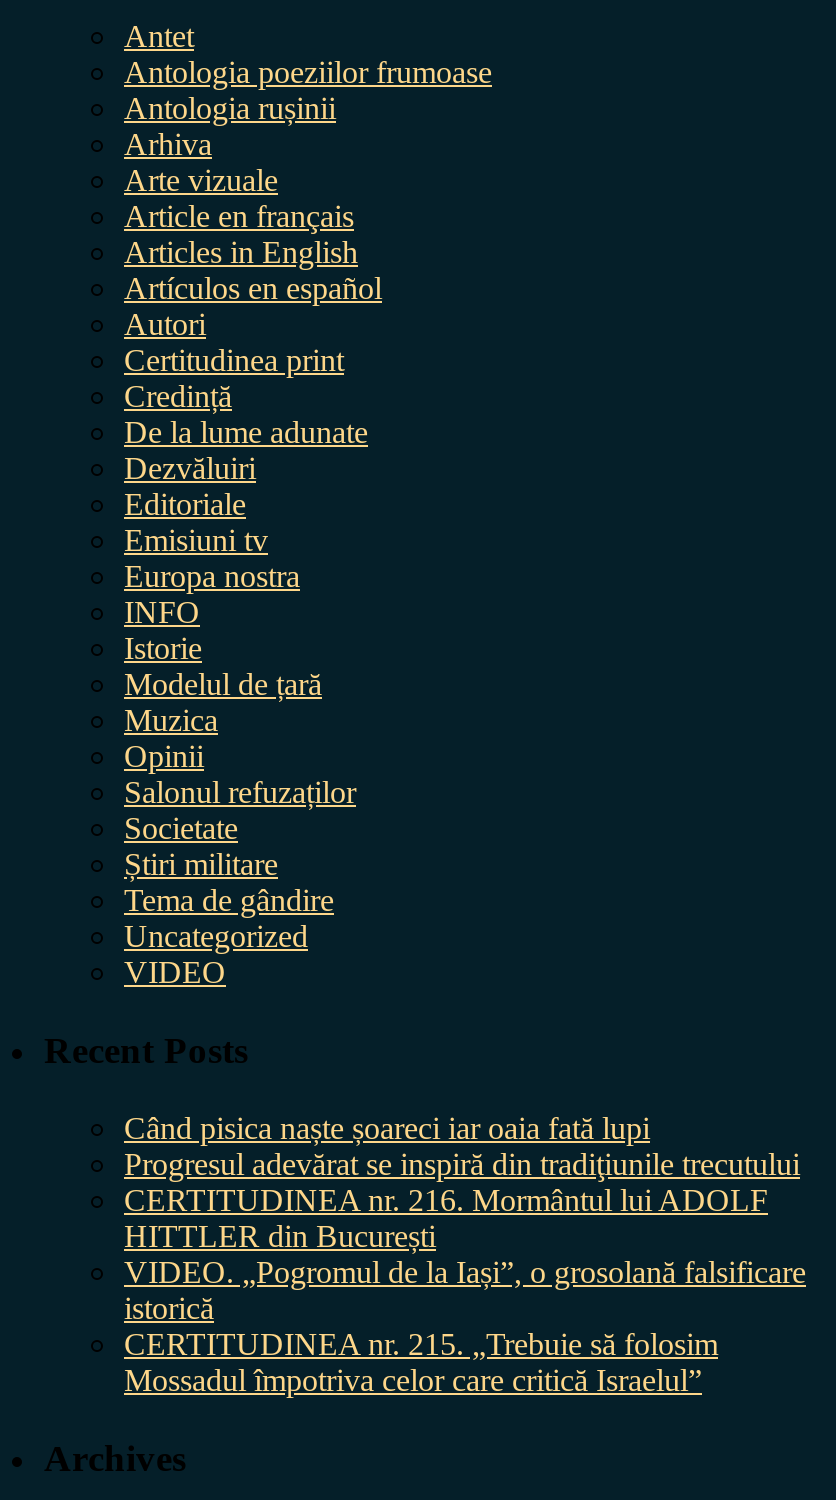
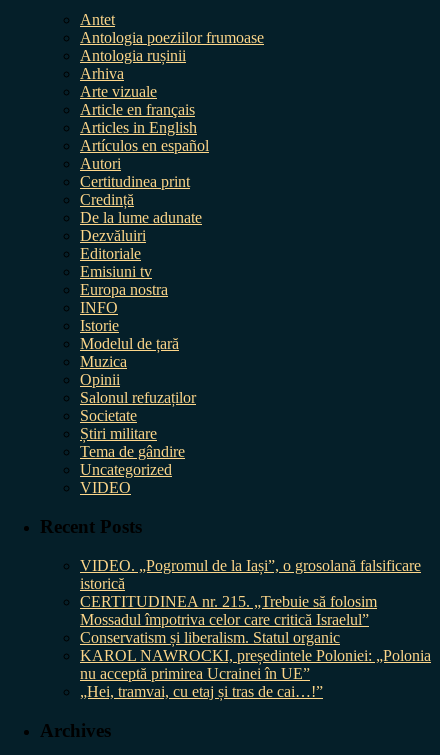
- Când pisica naște șoareci iar oaia fată lupi
- Progresul adevărat se inspiră din tradiţiunile trecutului
- CERTITUDINEA nr. 216. Mormântul lui ADOLF
- HITTLER din București

moved up: VIDEO. „Pogromul de la Iași”, o grosolană falsificare | istorică | CERTITUDINEA nr. 215. „Trebuie să folosim | Mossadul împotriva celor care critică Israelul”

+ Conservatism și liberalism. Statul organic
+ KAROL NAWROCKI, președintele Poloniei: „Polonia
+ nu acceptă primirea Ucrainei în UE”
+ „Hei, tramvai, cu etaj și tras de cai…!”
